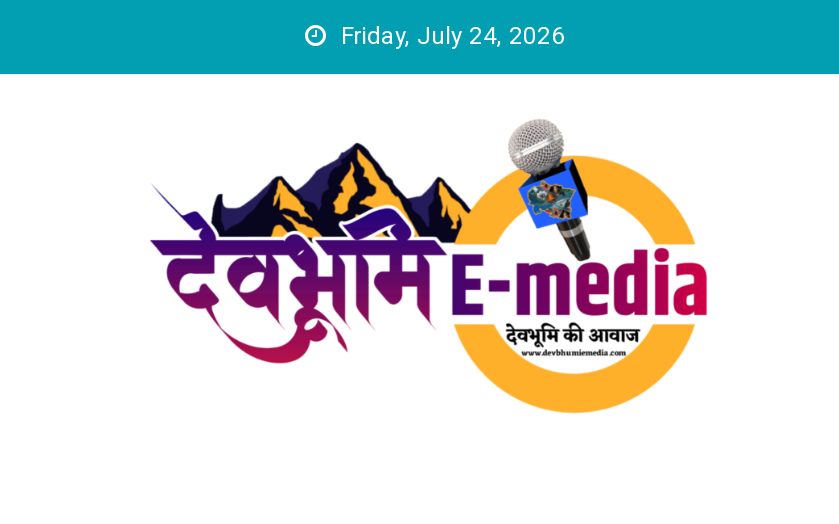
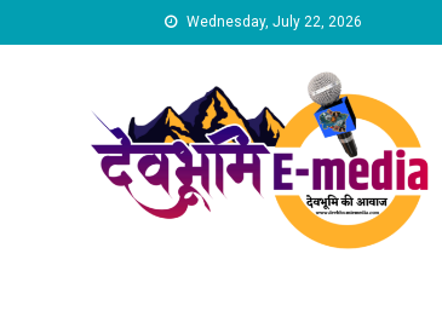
- Friday, July 24, 2026
+ Wednesday, July 22, 2026
